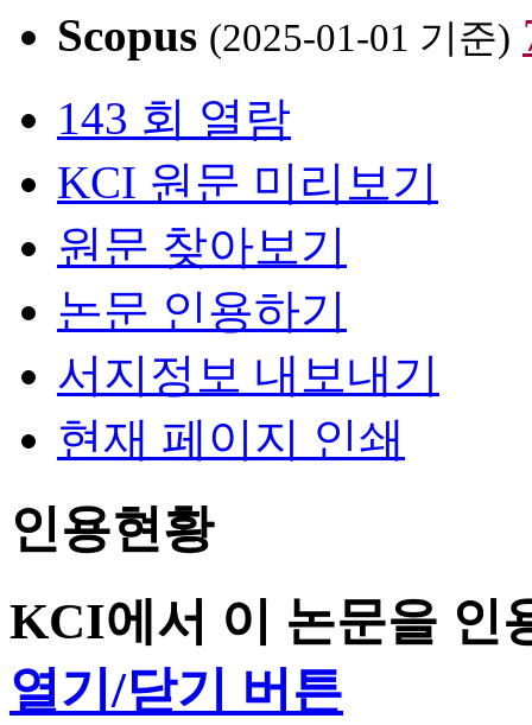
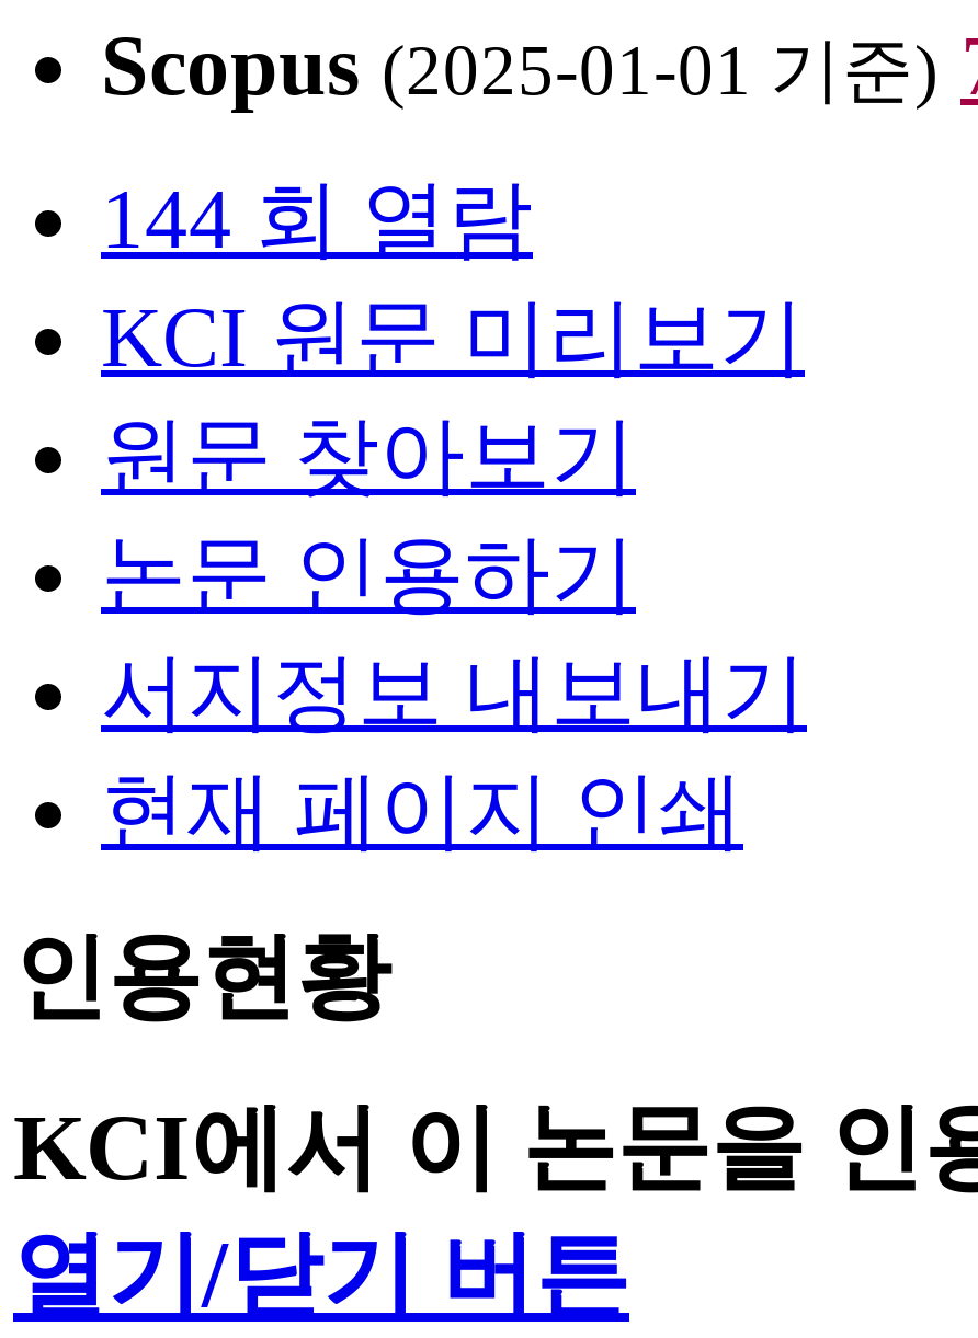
- 143 회 열람
+ 144 회 열람
